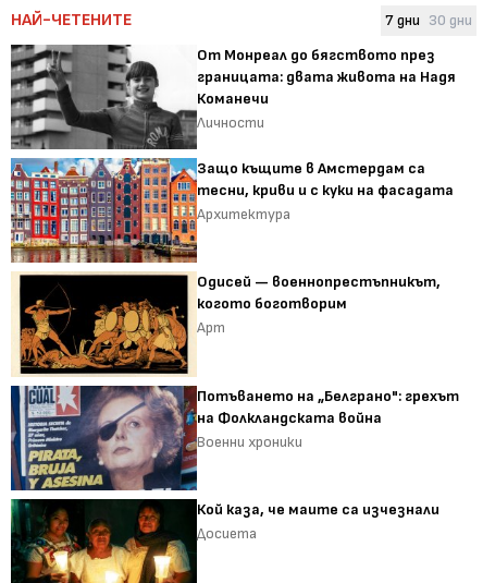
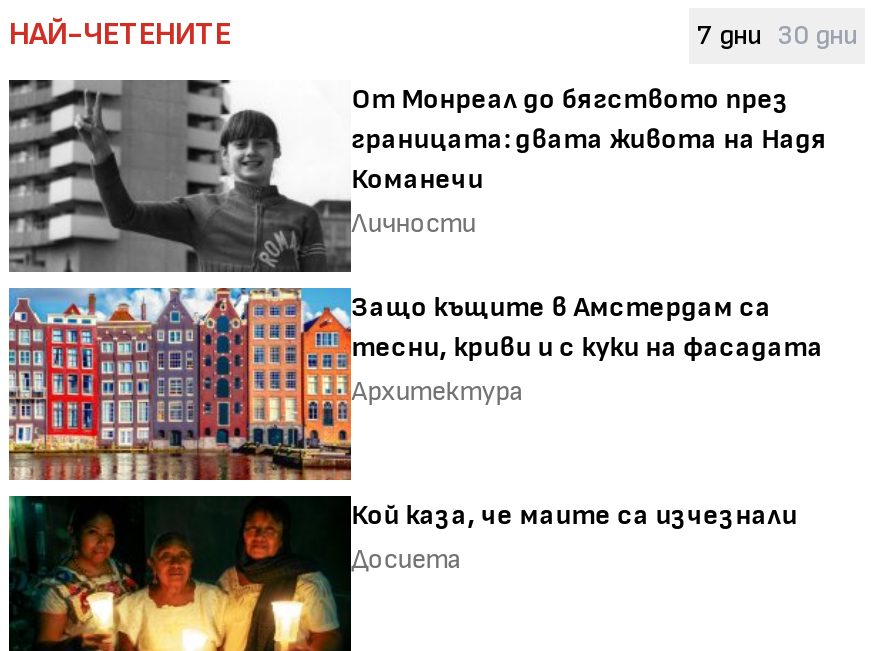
- [image]
- Одисей — военнопрестъпникът,
- когото боготворим
- Арт

- [image]
- Потъването на „Белграно": грехът
- на Фолкландската война
- Военни хроники
